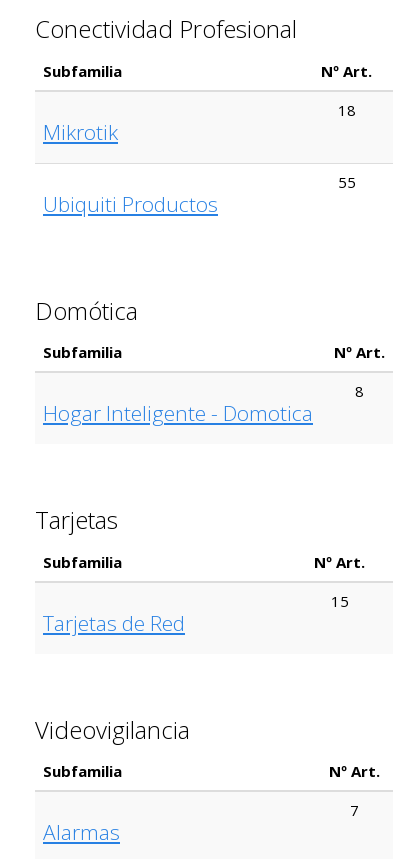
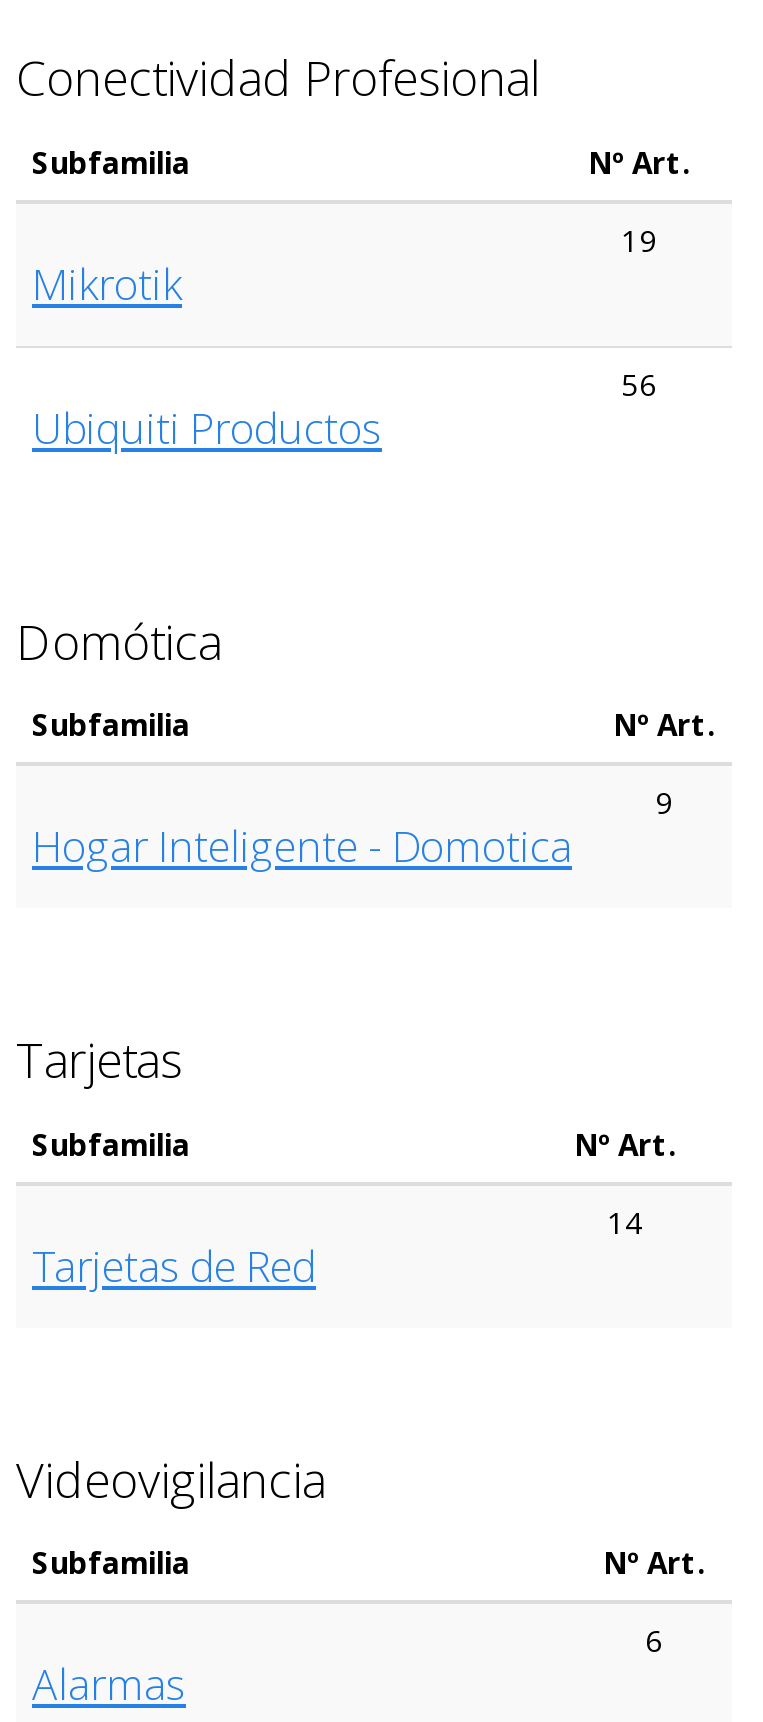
- 18
+ 19

- 55
+ 56

- 8
+ 9

- 15
+ 14

- 7
+ 6
